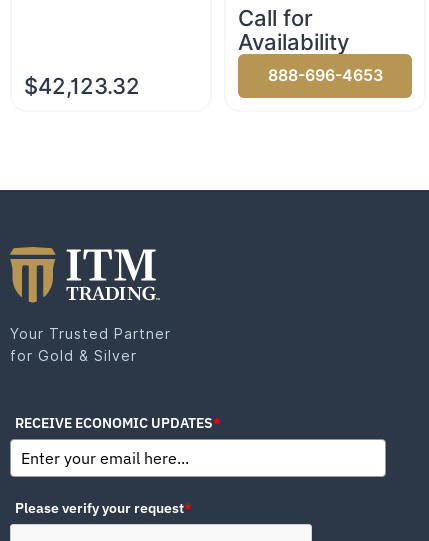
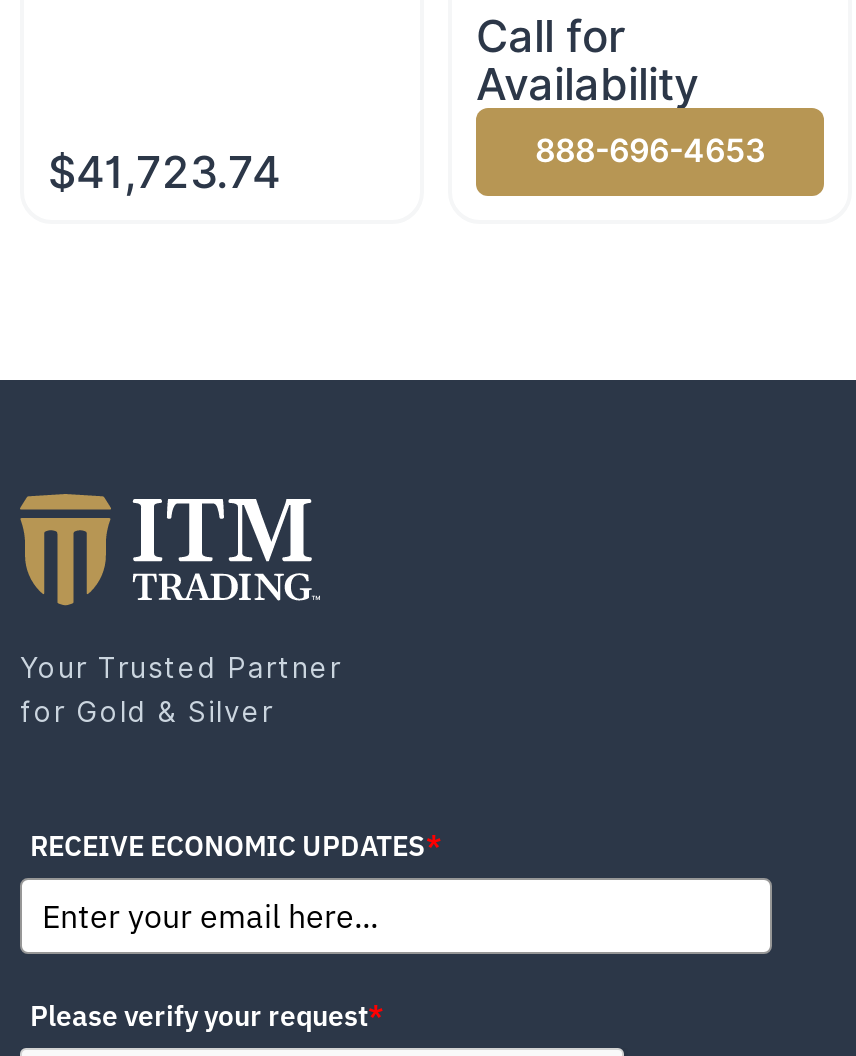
- $42,123.32
+ $41,723.74
